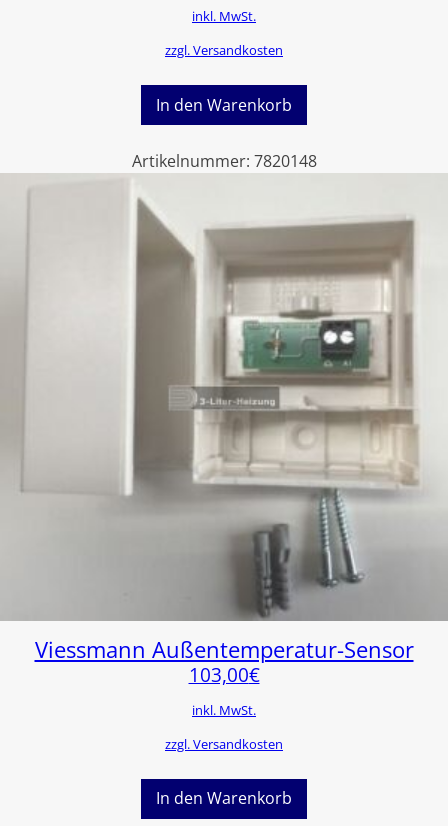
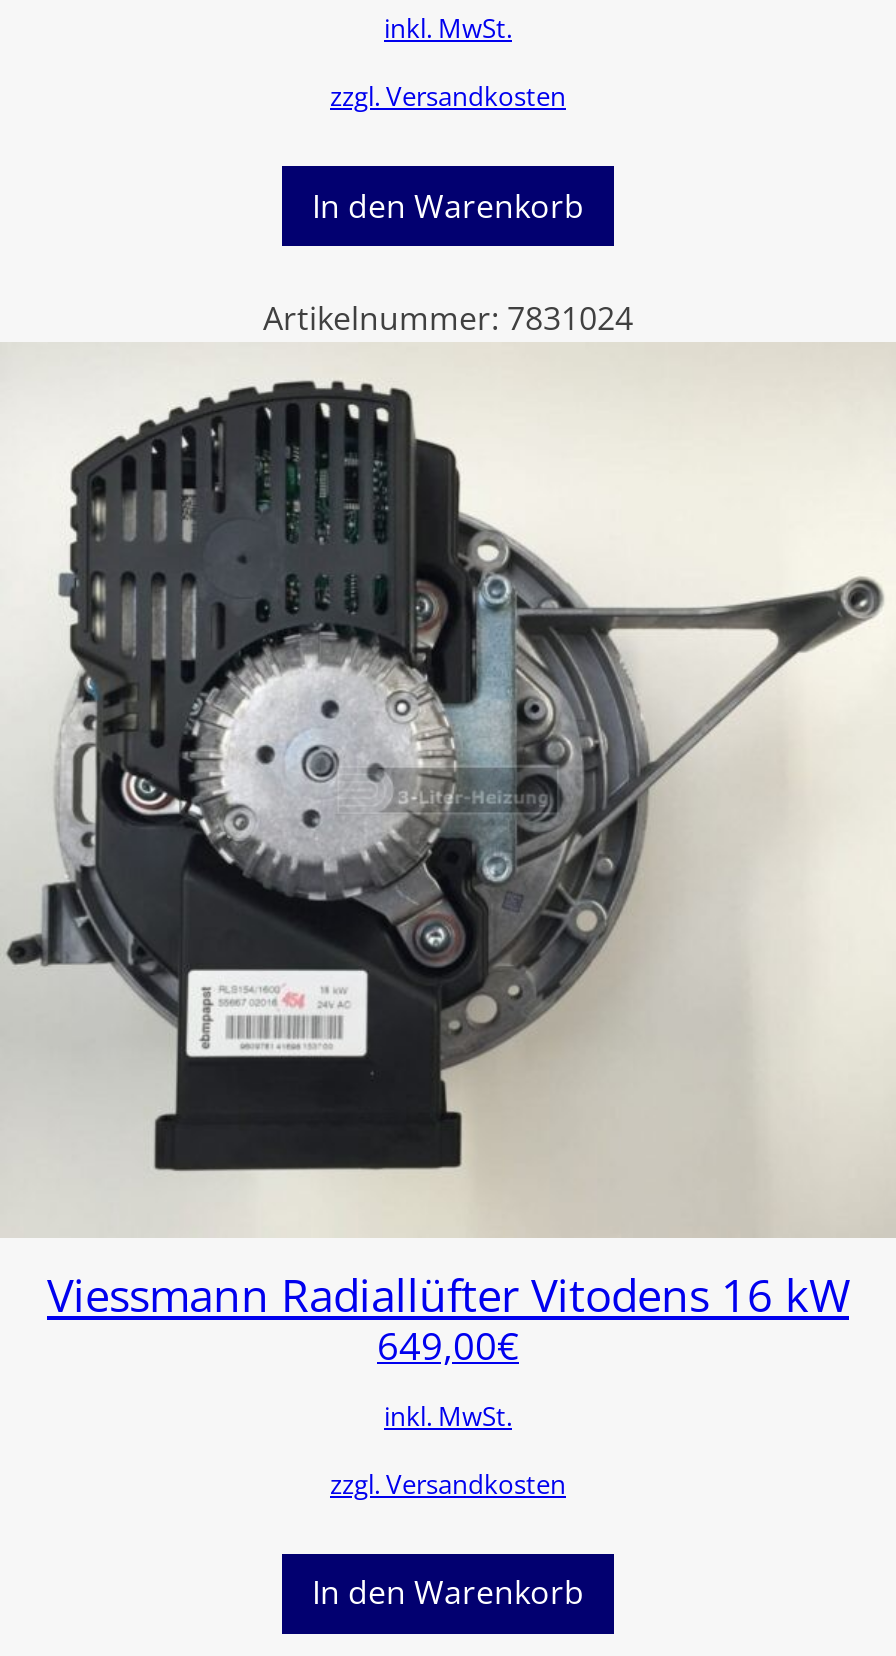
- Artikelnummer: 7820148
+ Artikelnummer: 7831024

- [image]
- Viessmann Außentemperatur-Sensor
- 103,00€
+ [image]
+ Viessmann Radiallüfter Vitodens 16 kW
+ 649,00€
